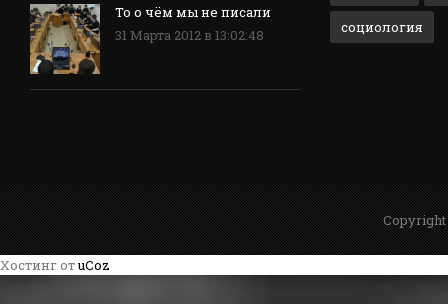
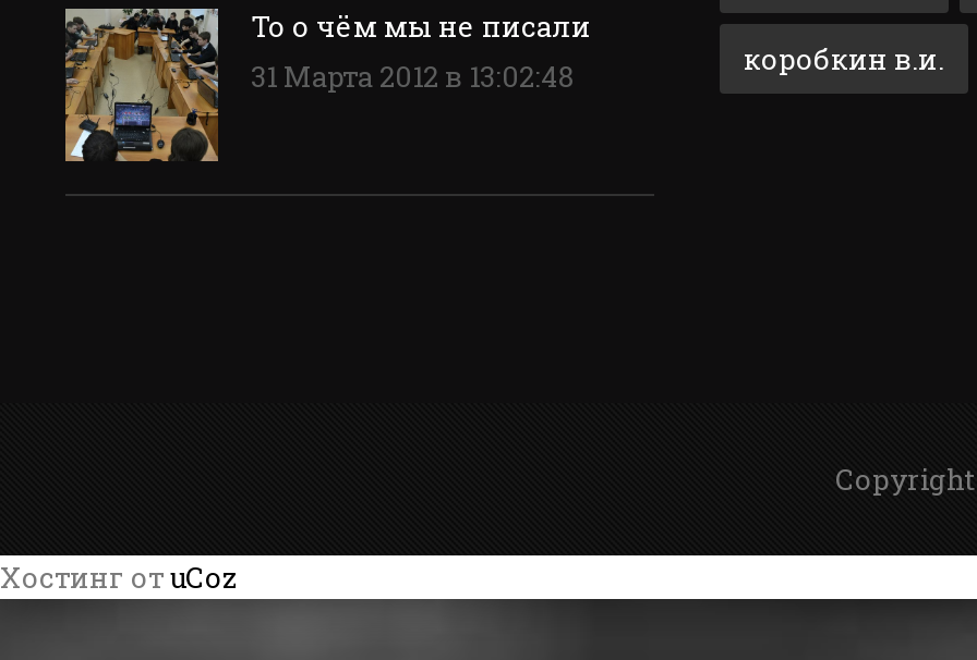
- социология
+ коробкин в.и.
